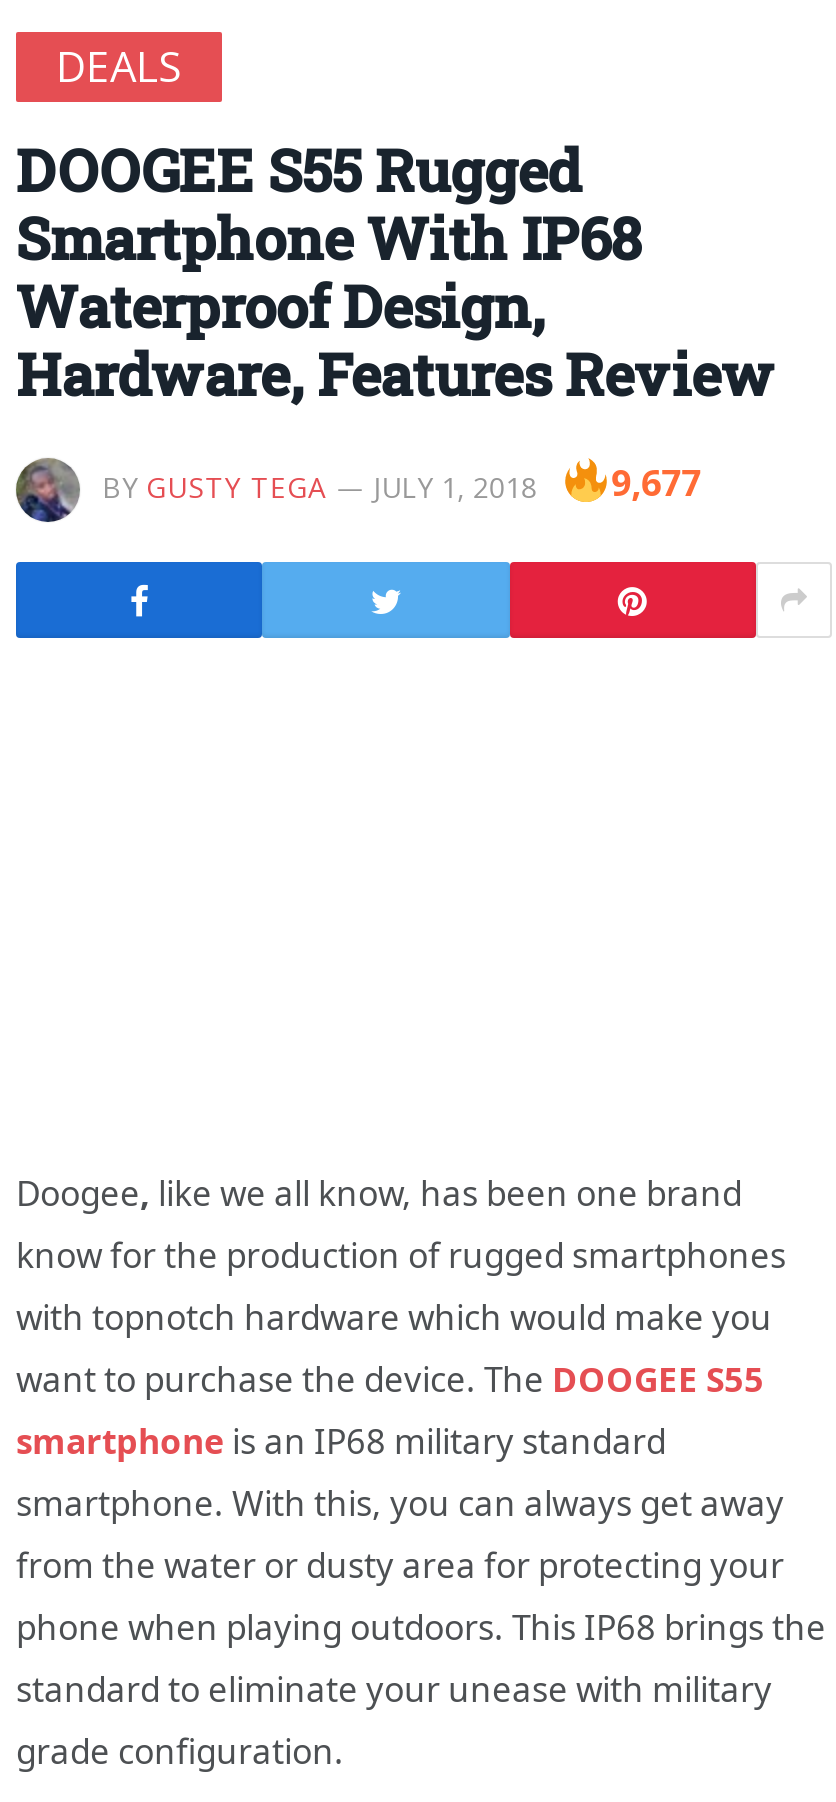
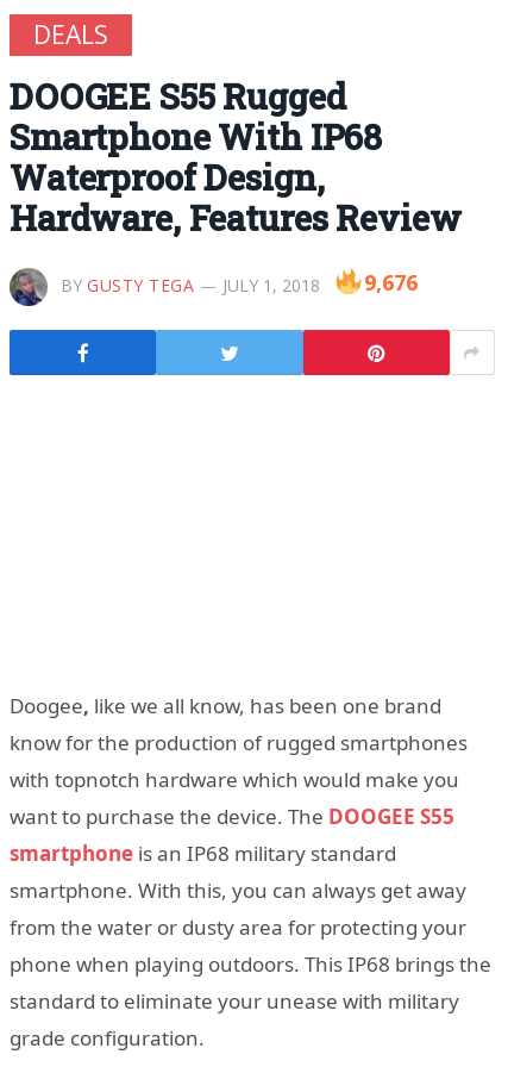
- BY GUSTY TEGA JULY 1, 2018 9,677
+ BY GUSTY TEGA JULY 1, 2018 9,676
